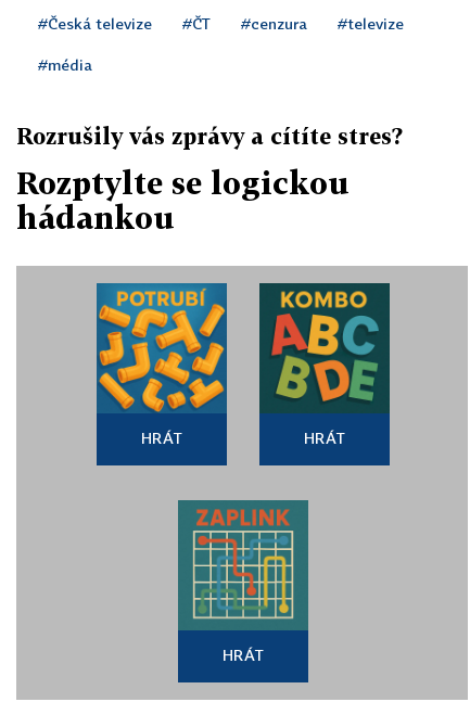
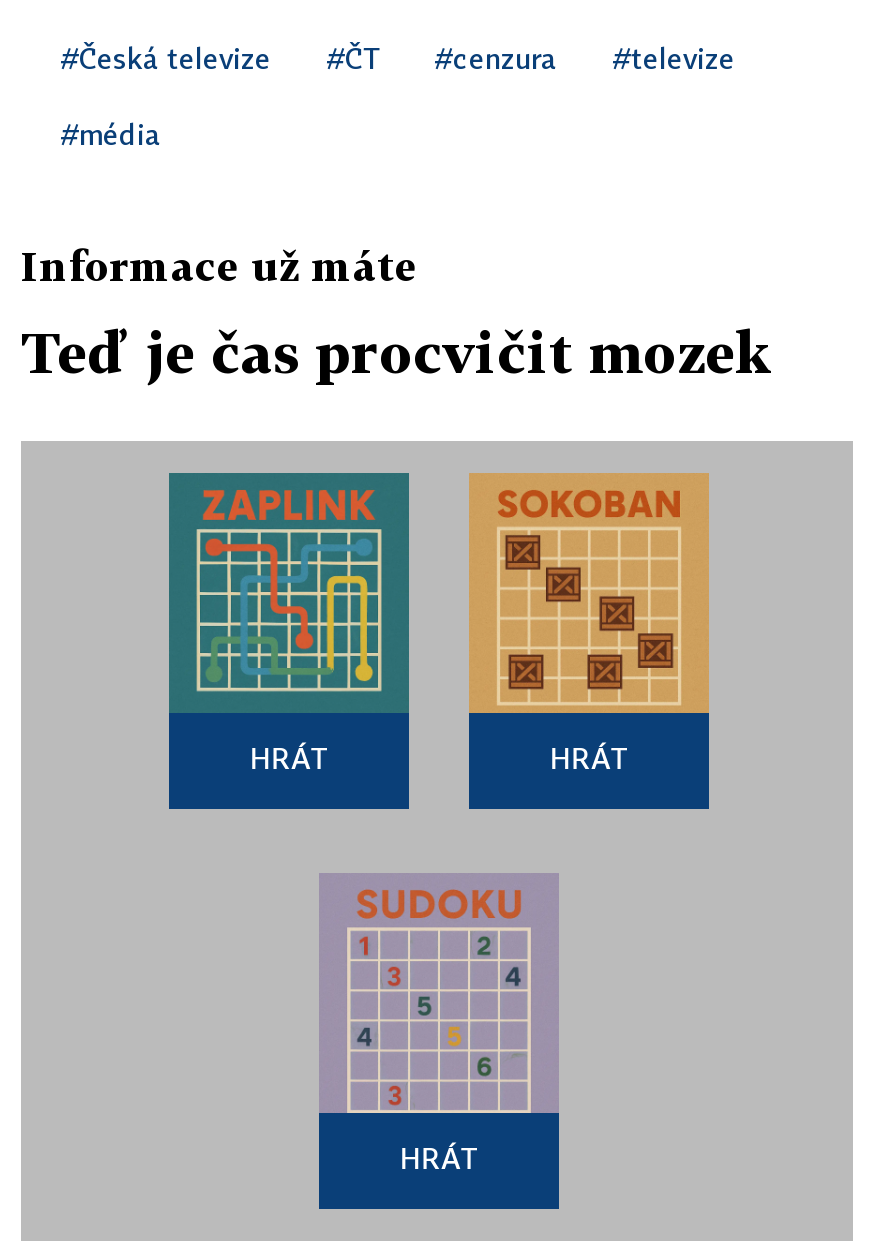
- Rozrušily vás zprávy a cítíte stres?
+ Informace už máte

- Rozptylte se logickou
- hádankou
+ Teď je čas procvičit mozek

- [image]
+ [image]

- [image]
+ [image]

- [image]
+ [image]
